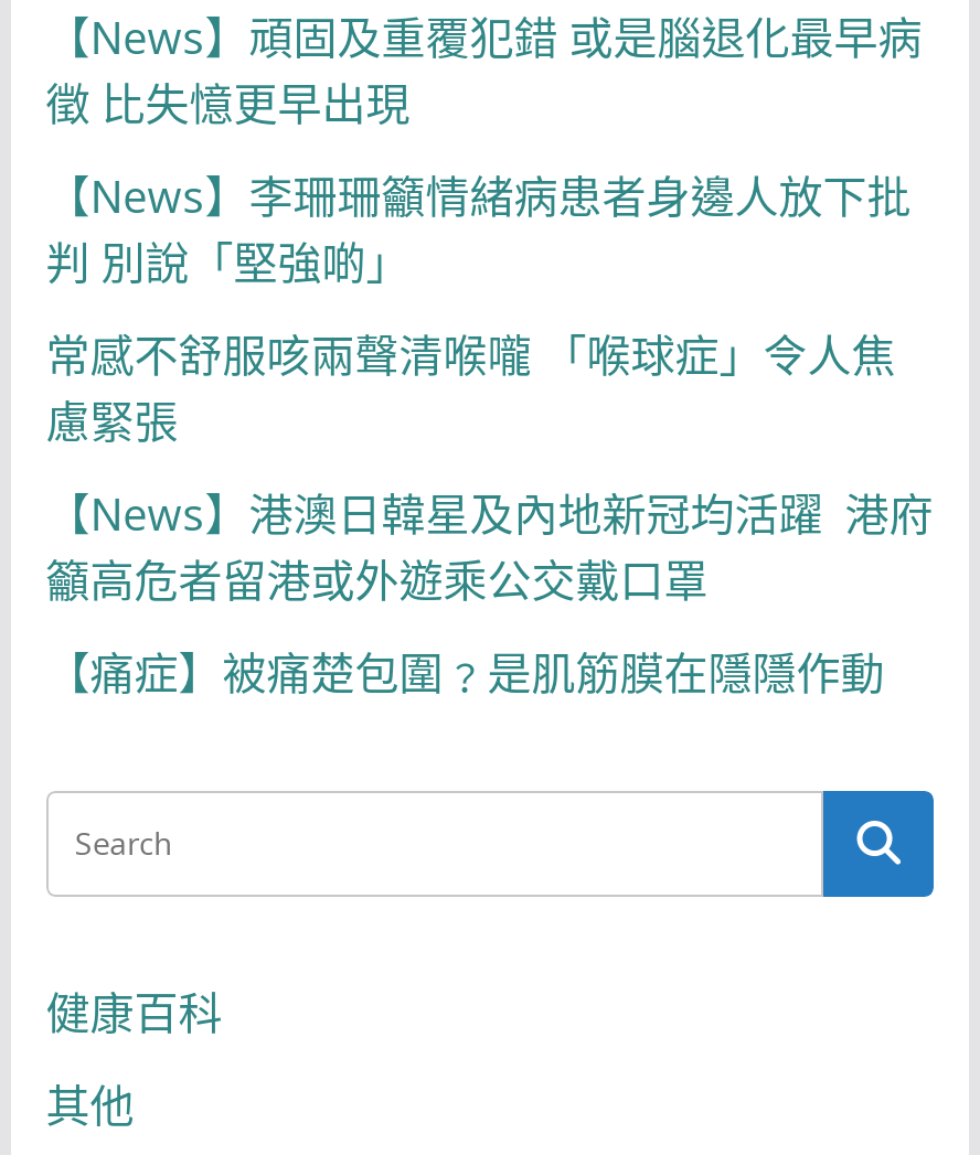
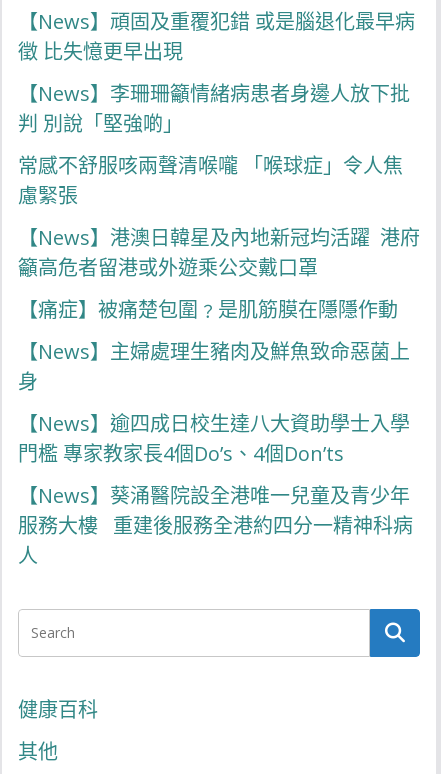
+ 【News】主婦處理生豬肉及鮮魚致命惡菌上
+ 身
+ 【News】逾四成日校生達八大資助學士入學
+ 門檻 專家教家長4個Do’s、4個Don’ts
+ 【News】葵涌醫院設全港唯一兒童及青少年
+ 服務大樓 重建後服務全港約四分一精神科病
+ 人
